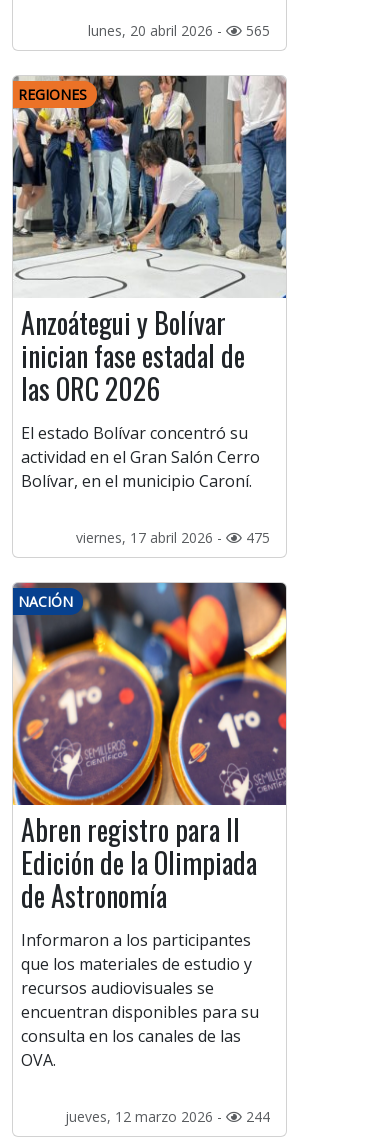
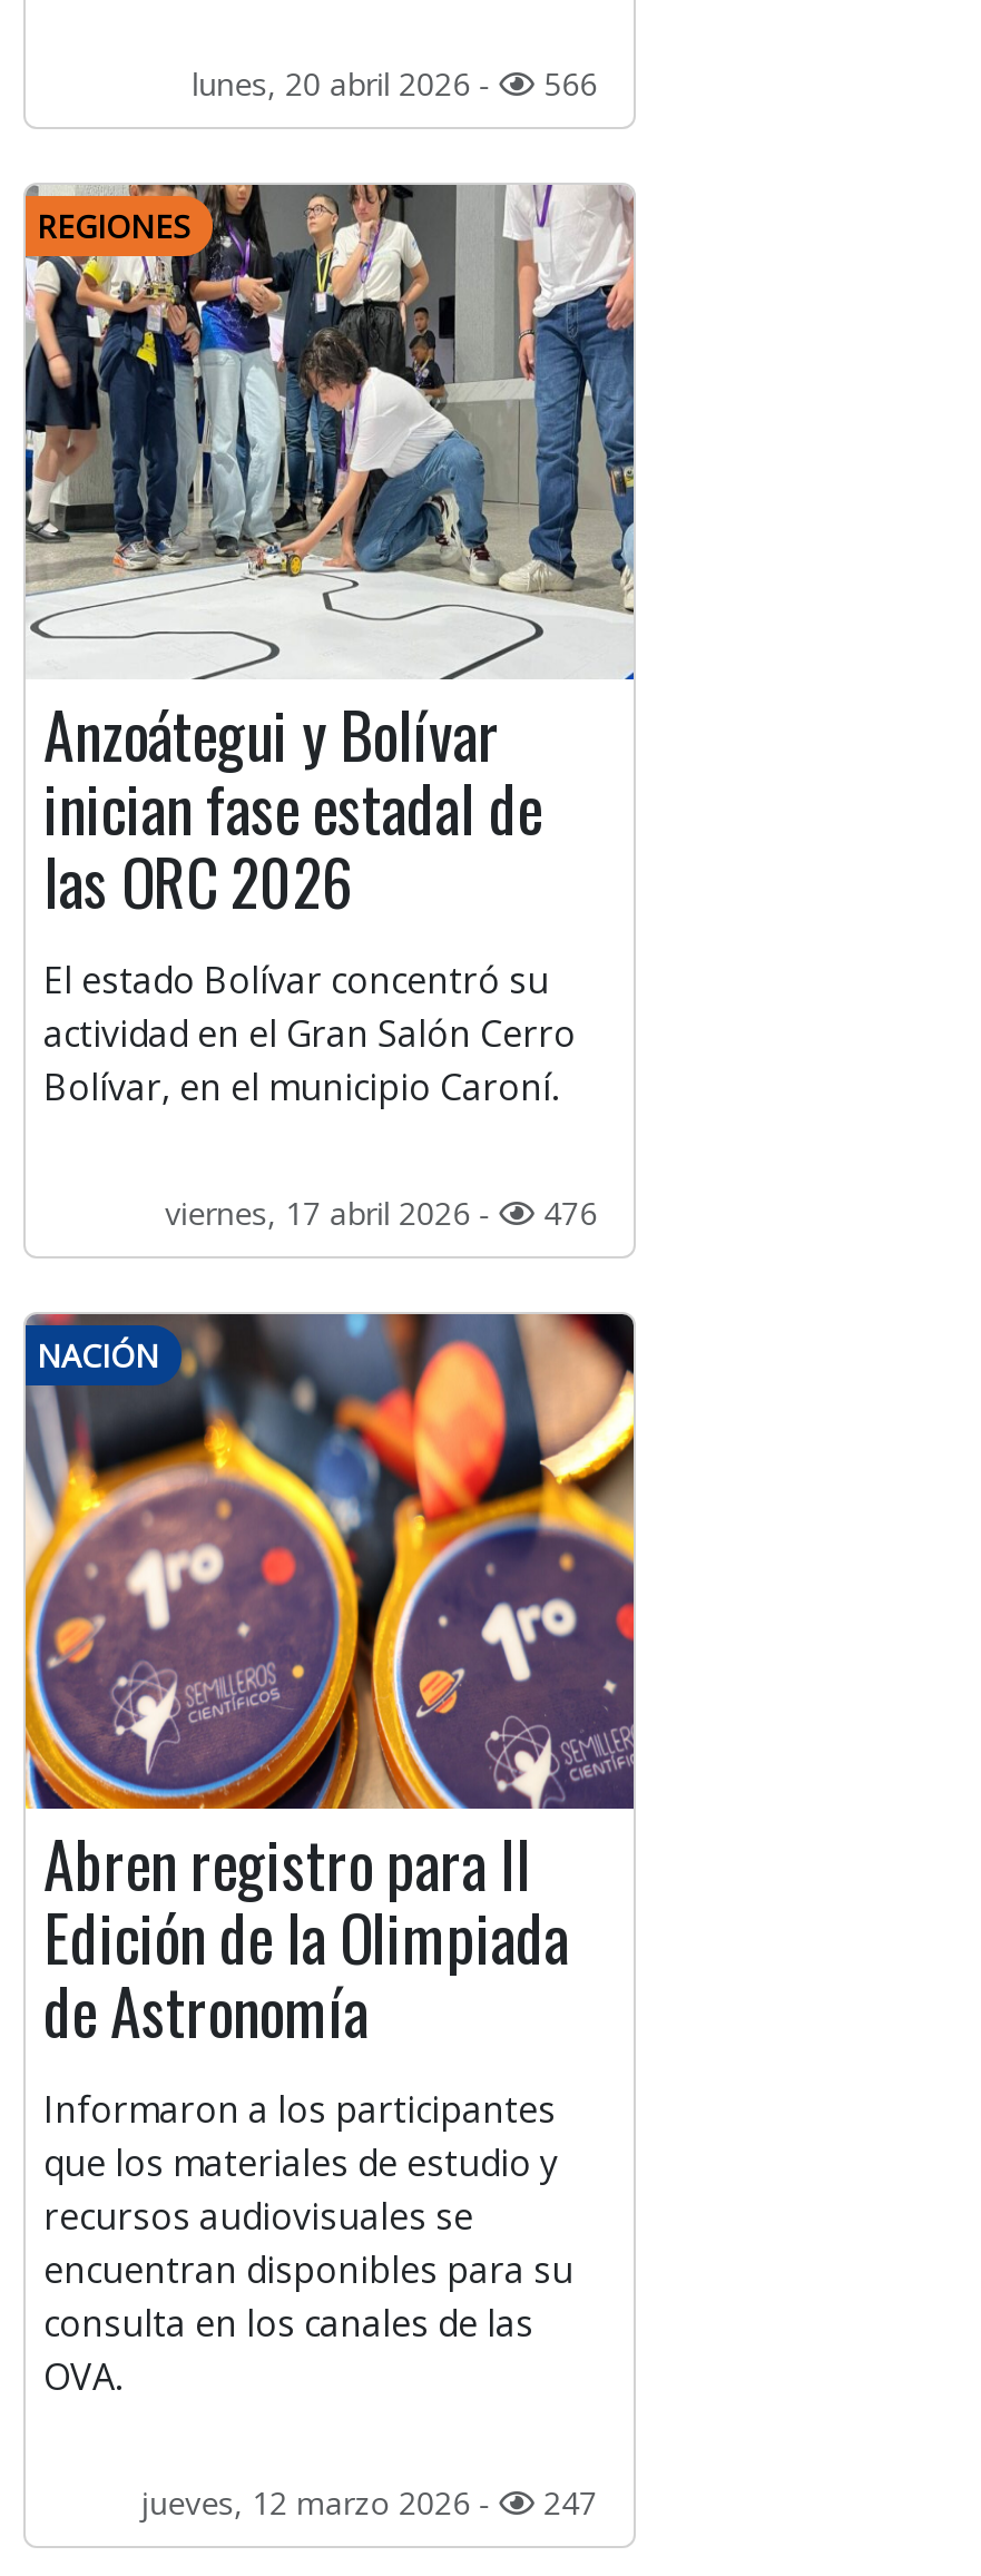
- lunes, 20 abril 2026 - 565
+ lunes, 20 abril 2026 - 566

- viernes, 17 abril 2026 - 475
+ viernes, 17 abril 2026 - 476

- jueves, 12 marzo 2026 - 244
+ jueves, 12 marzo 2026 - 247
